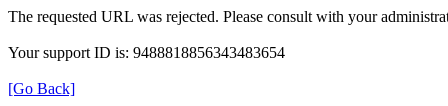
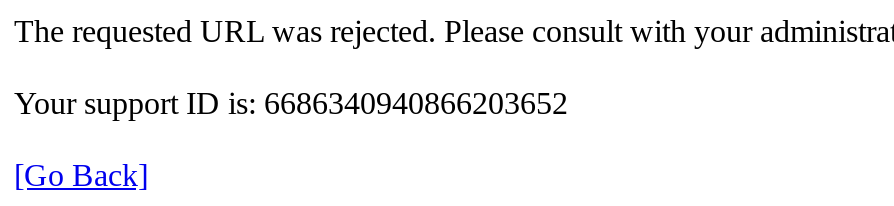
- Your support ID is: 9488818856343483654
+ Your support ID is: 6686340940866203652
